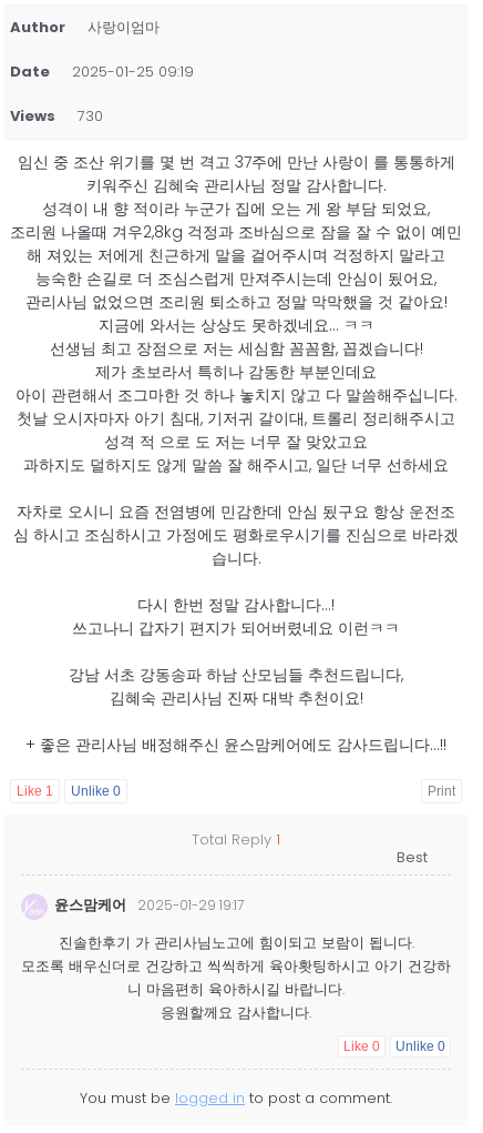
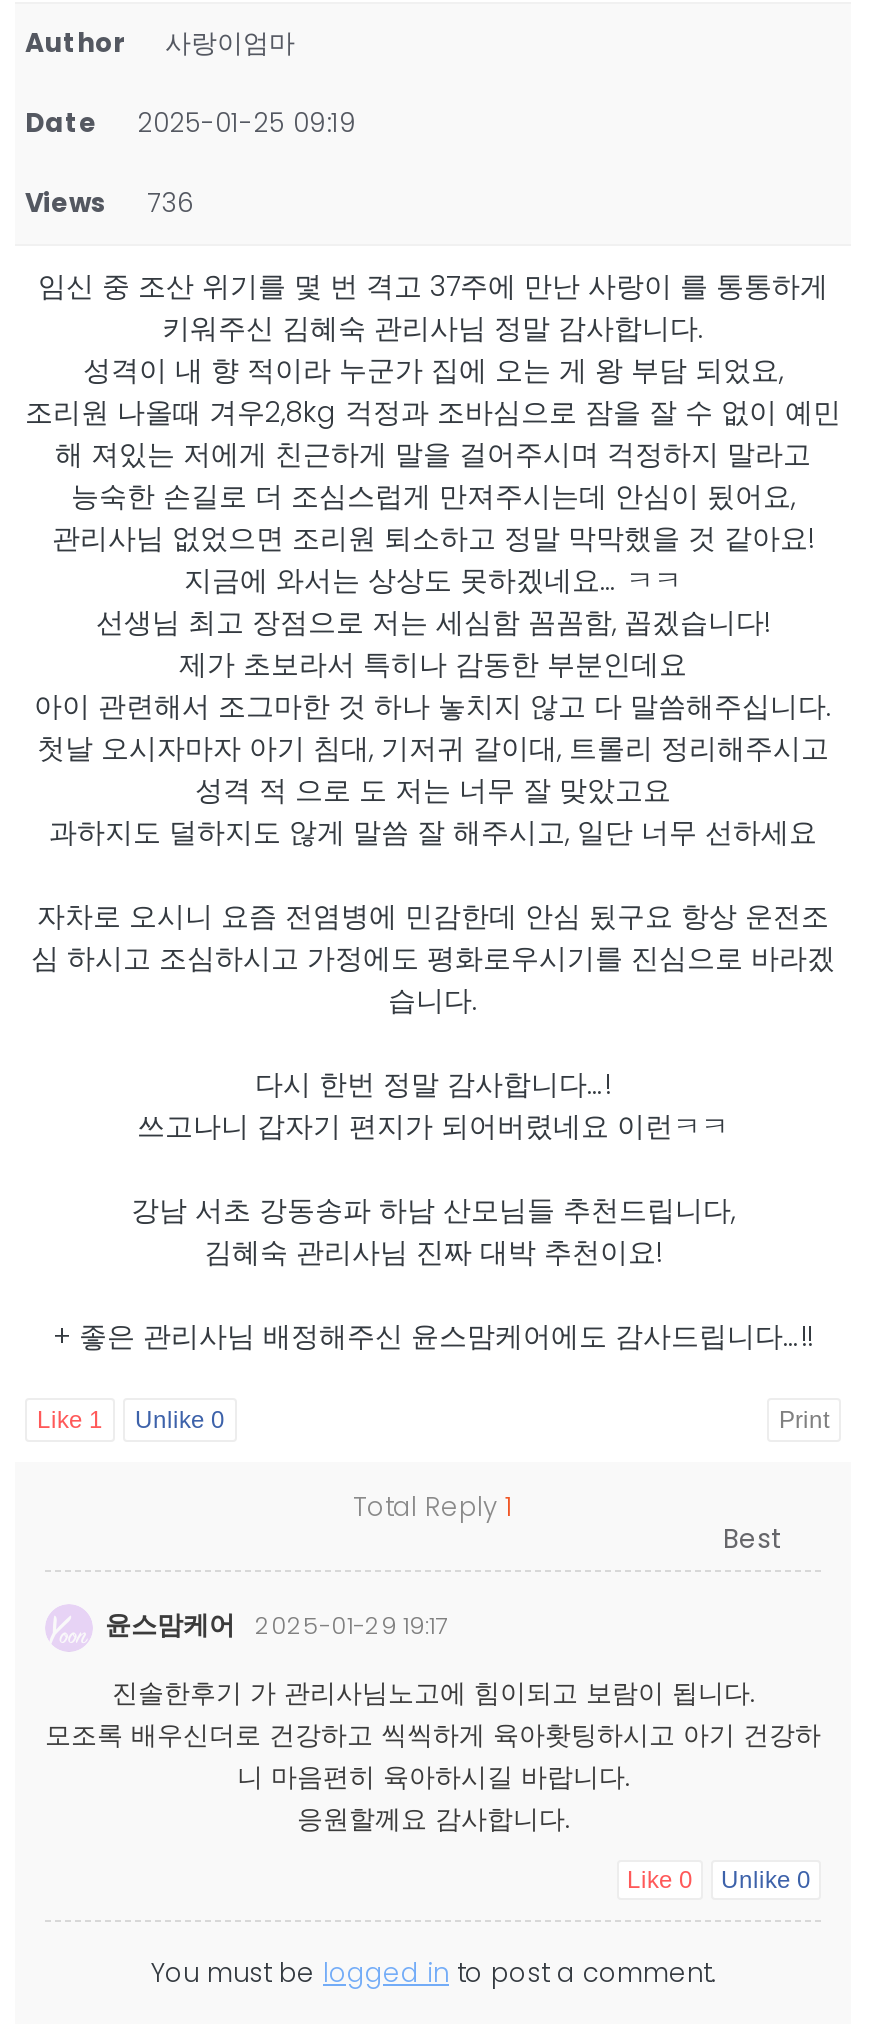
- Views 730
+ Views 736
